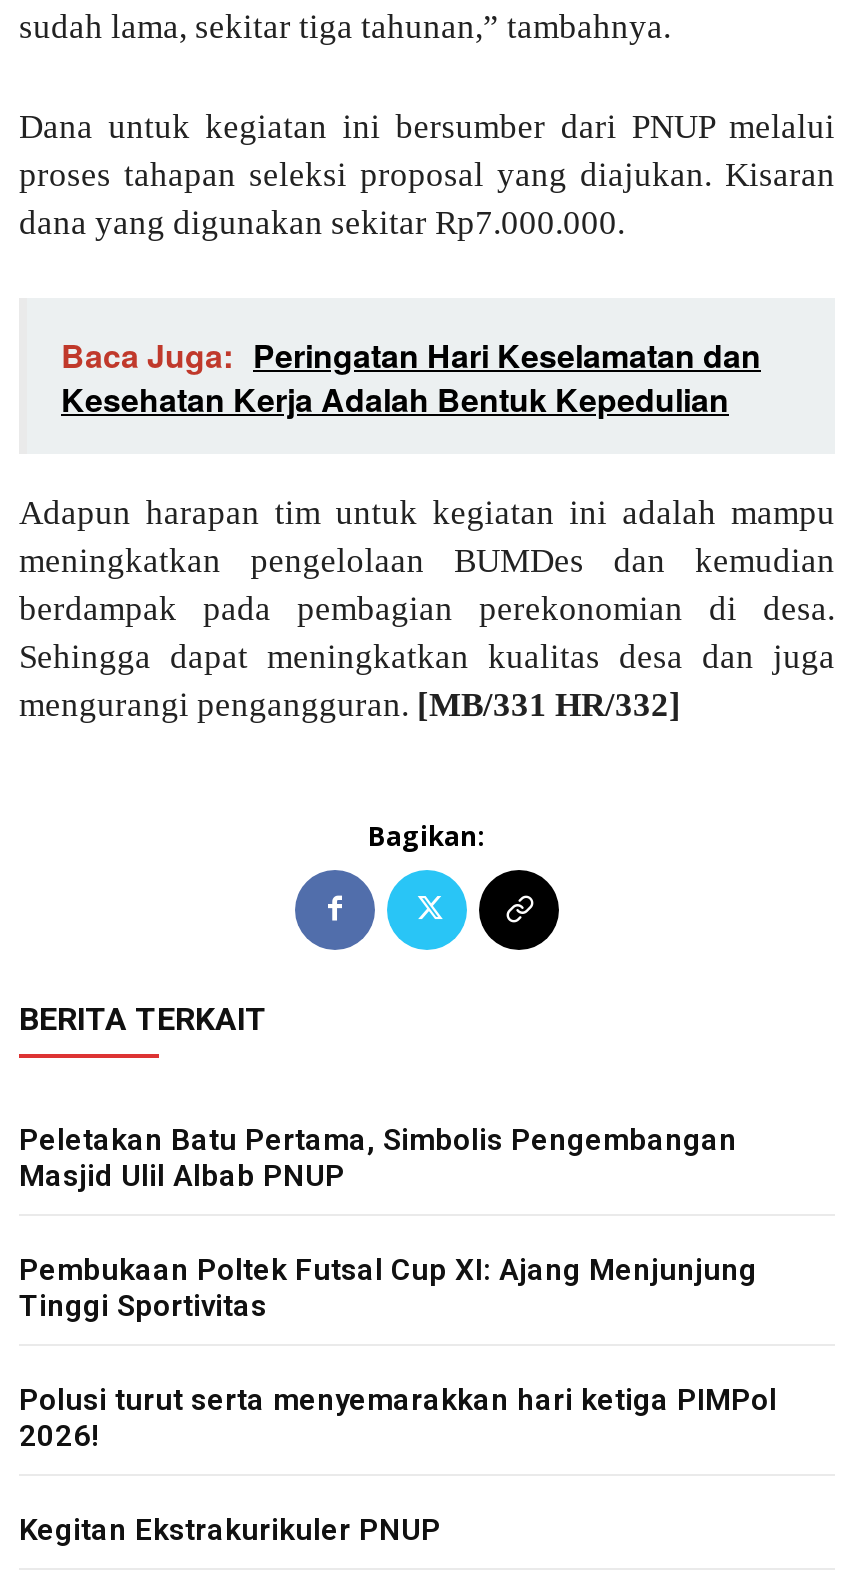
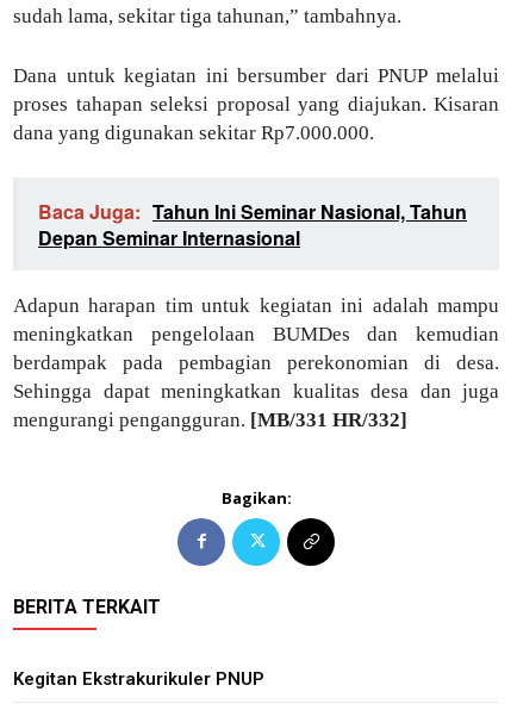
- Baca Juga: Peringatan Hari Keselamatan dan
- Kesehatan Kerja Adalah Bentuk Kepedulian
+ Baca Juga: Tahun Ini Seminar Nasional, Tahun
+ Depan Seminar Internasional

- Peletakan Batu Pertama, Simbolis Pengembangan
- Masjid Ulil Albab PNUP
- Pembukaan Poltek Futsal Cup XI: Ajang Menjunjung
- Tinggi Sportivitas
- Polusi turut serta menyemarakkan hari ketiga PIMPol
- 2026!
